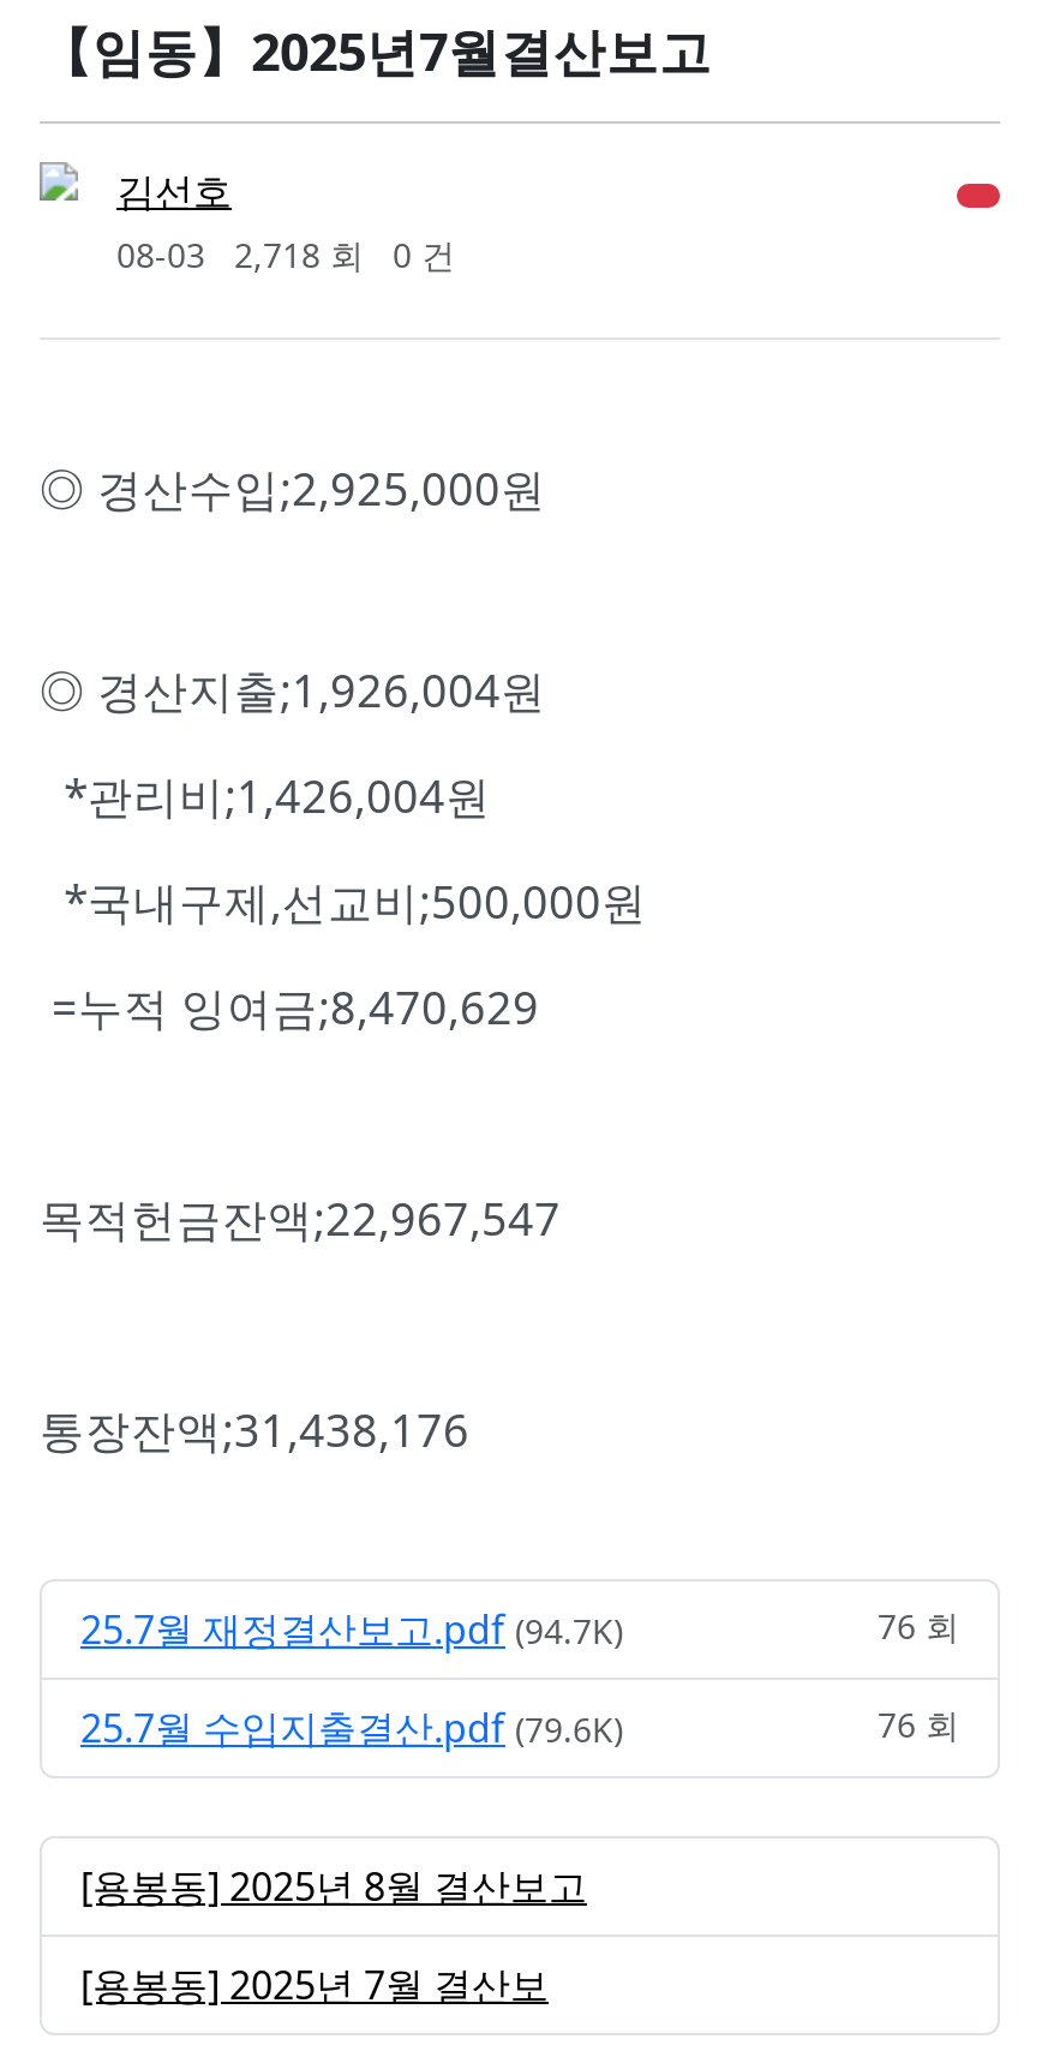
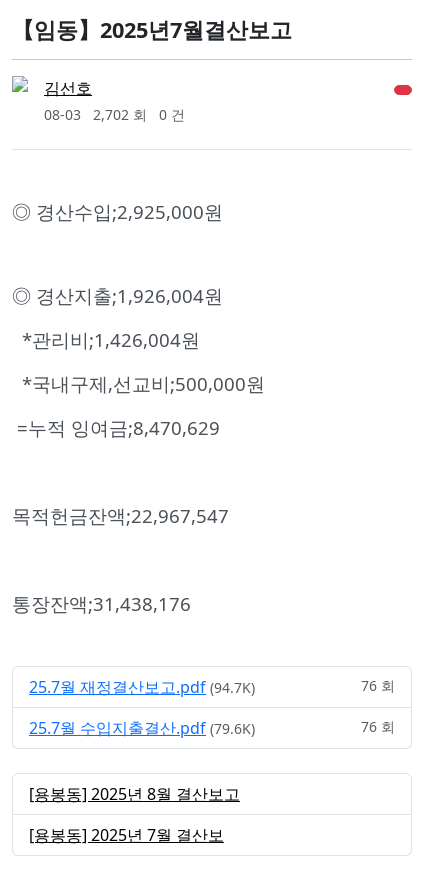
- 08-03 2,718 회 0 건
+ 08-03 2,702 회 0 건
